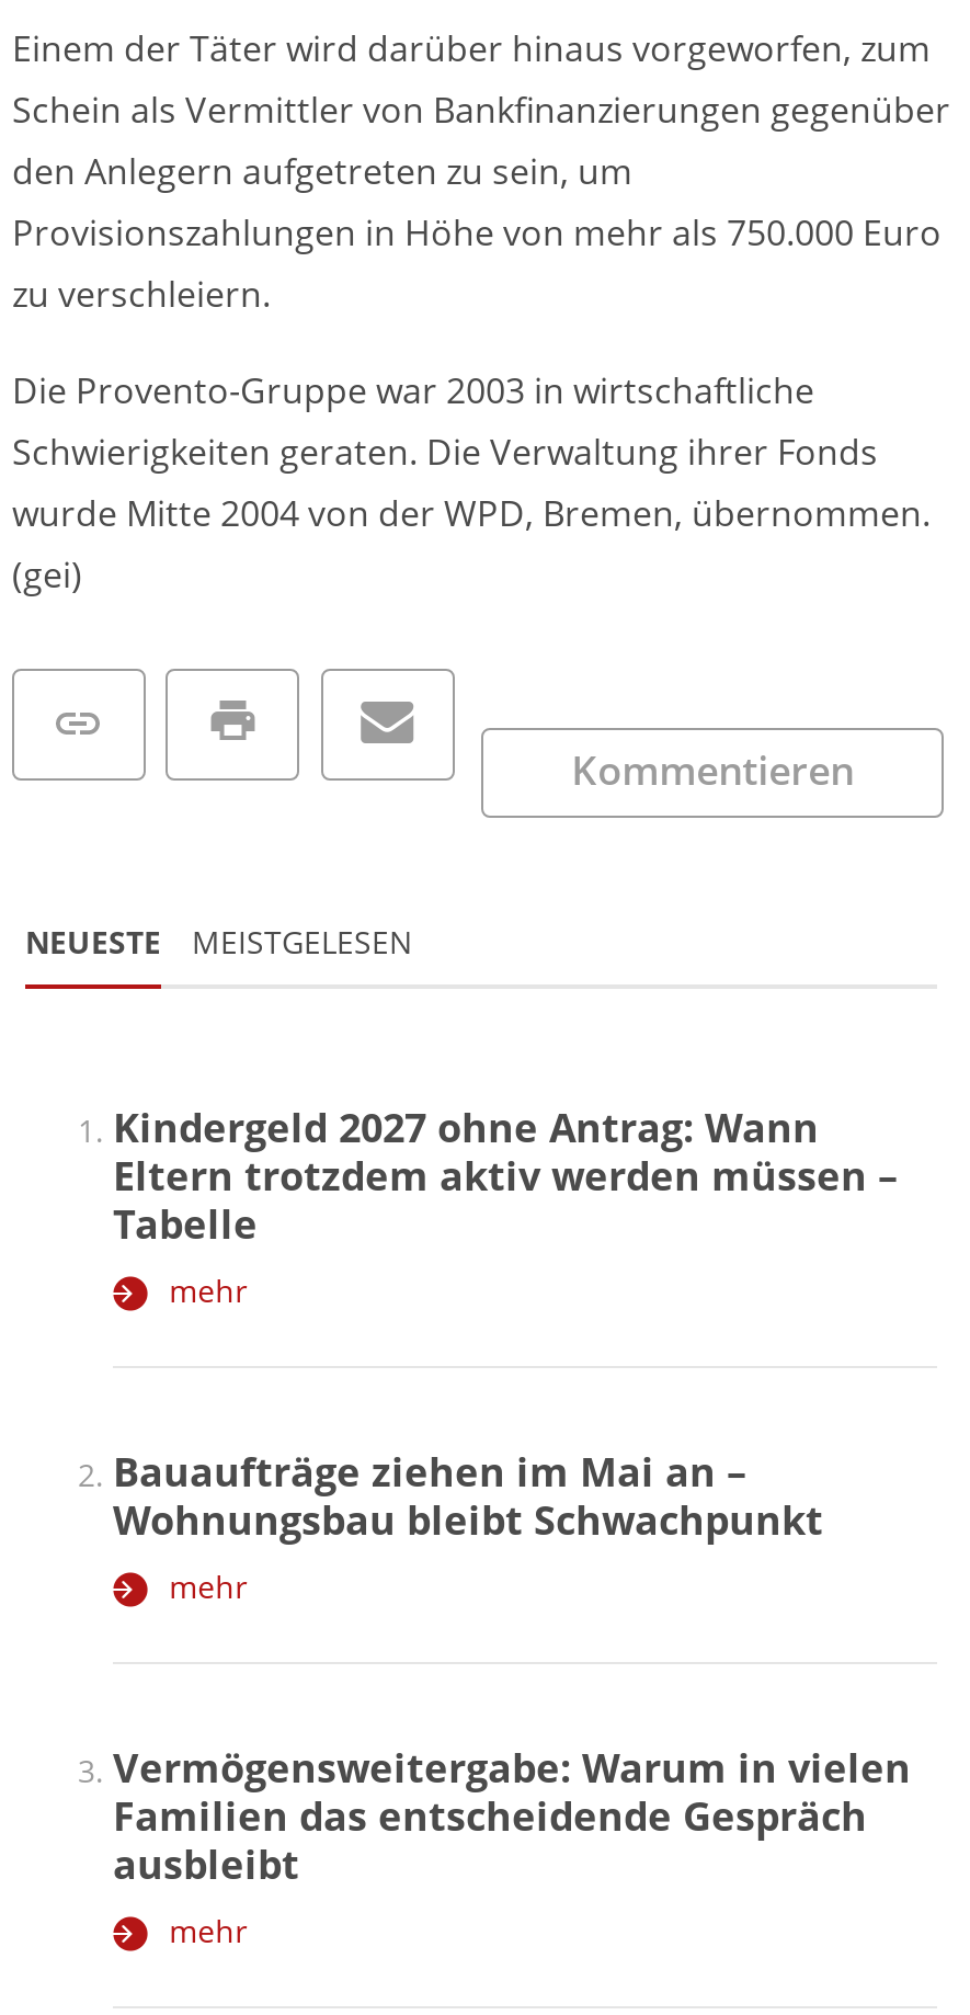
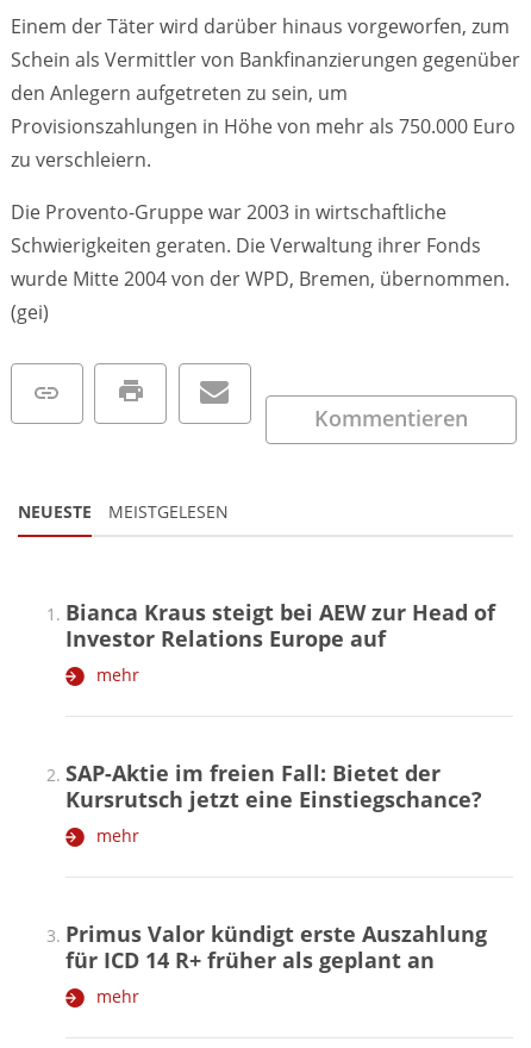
- Kindergeld 2027 ohne Antrag: Wann
- Eltern trotzdem aktiv werden müssen –
- Tabelle
+ Bianca Kraus steigt bei AEW zur Head of
+ Investor Relations Europe auf

- Bauaufträge ziehen im Mai an –
- Wohnungsbau bleibt Schwachpunkt
+ SAP-Aktie im freien Fall: Bietet der
+ Kursrutsch jetzt eine Einstiegschance?

- Vermögensweitergabe: Warum in vielen
- Familien das entscheidende Gespräch
- ausbleibt
+ Primus Valor kündigt erste Auszahlung
+ für ICD 14 R+ früher als geplant an
